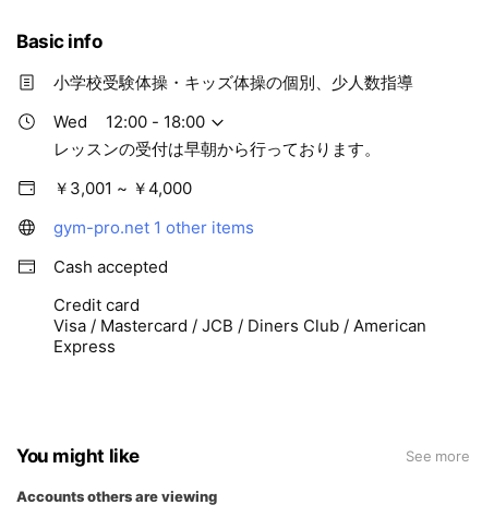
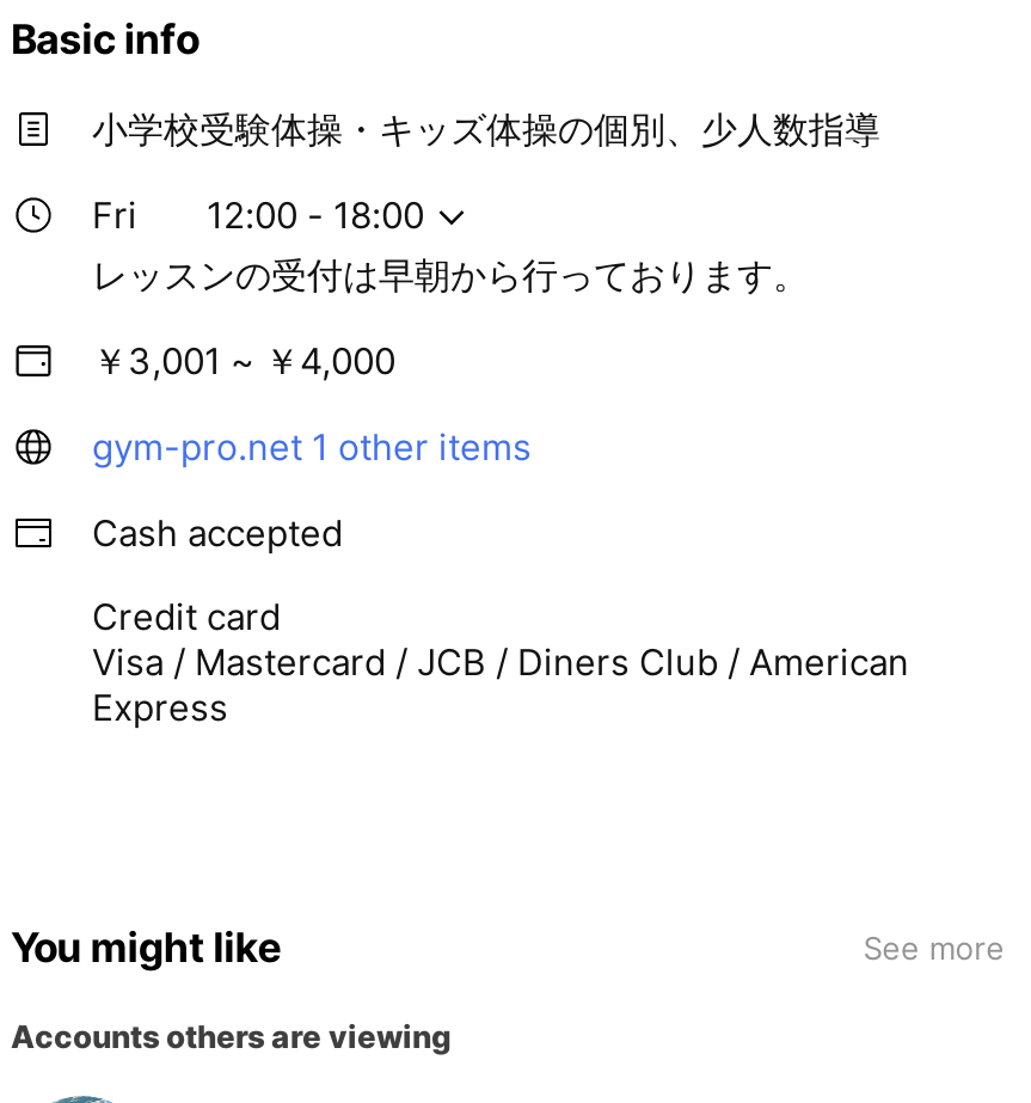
- Wed
+ Fri
